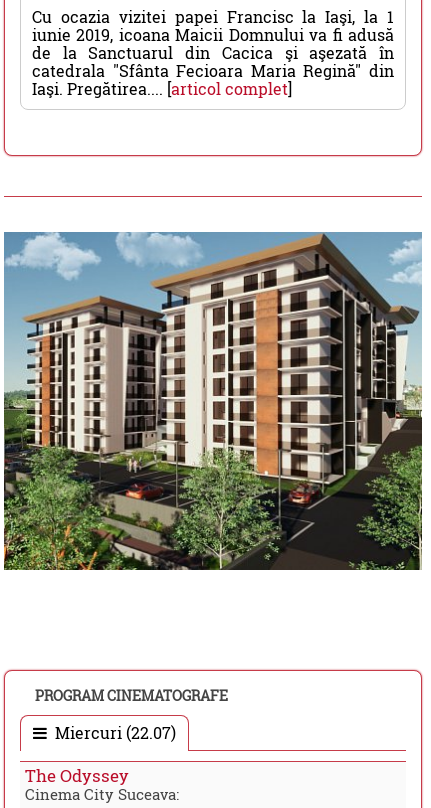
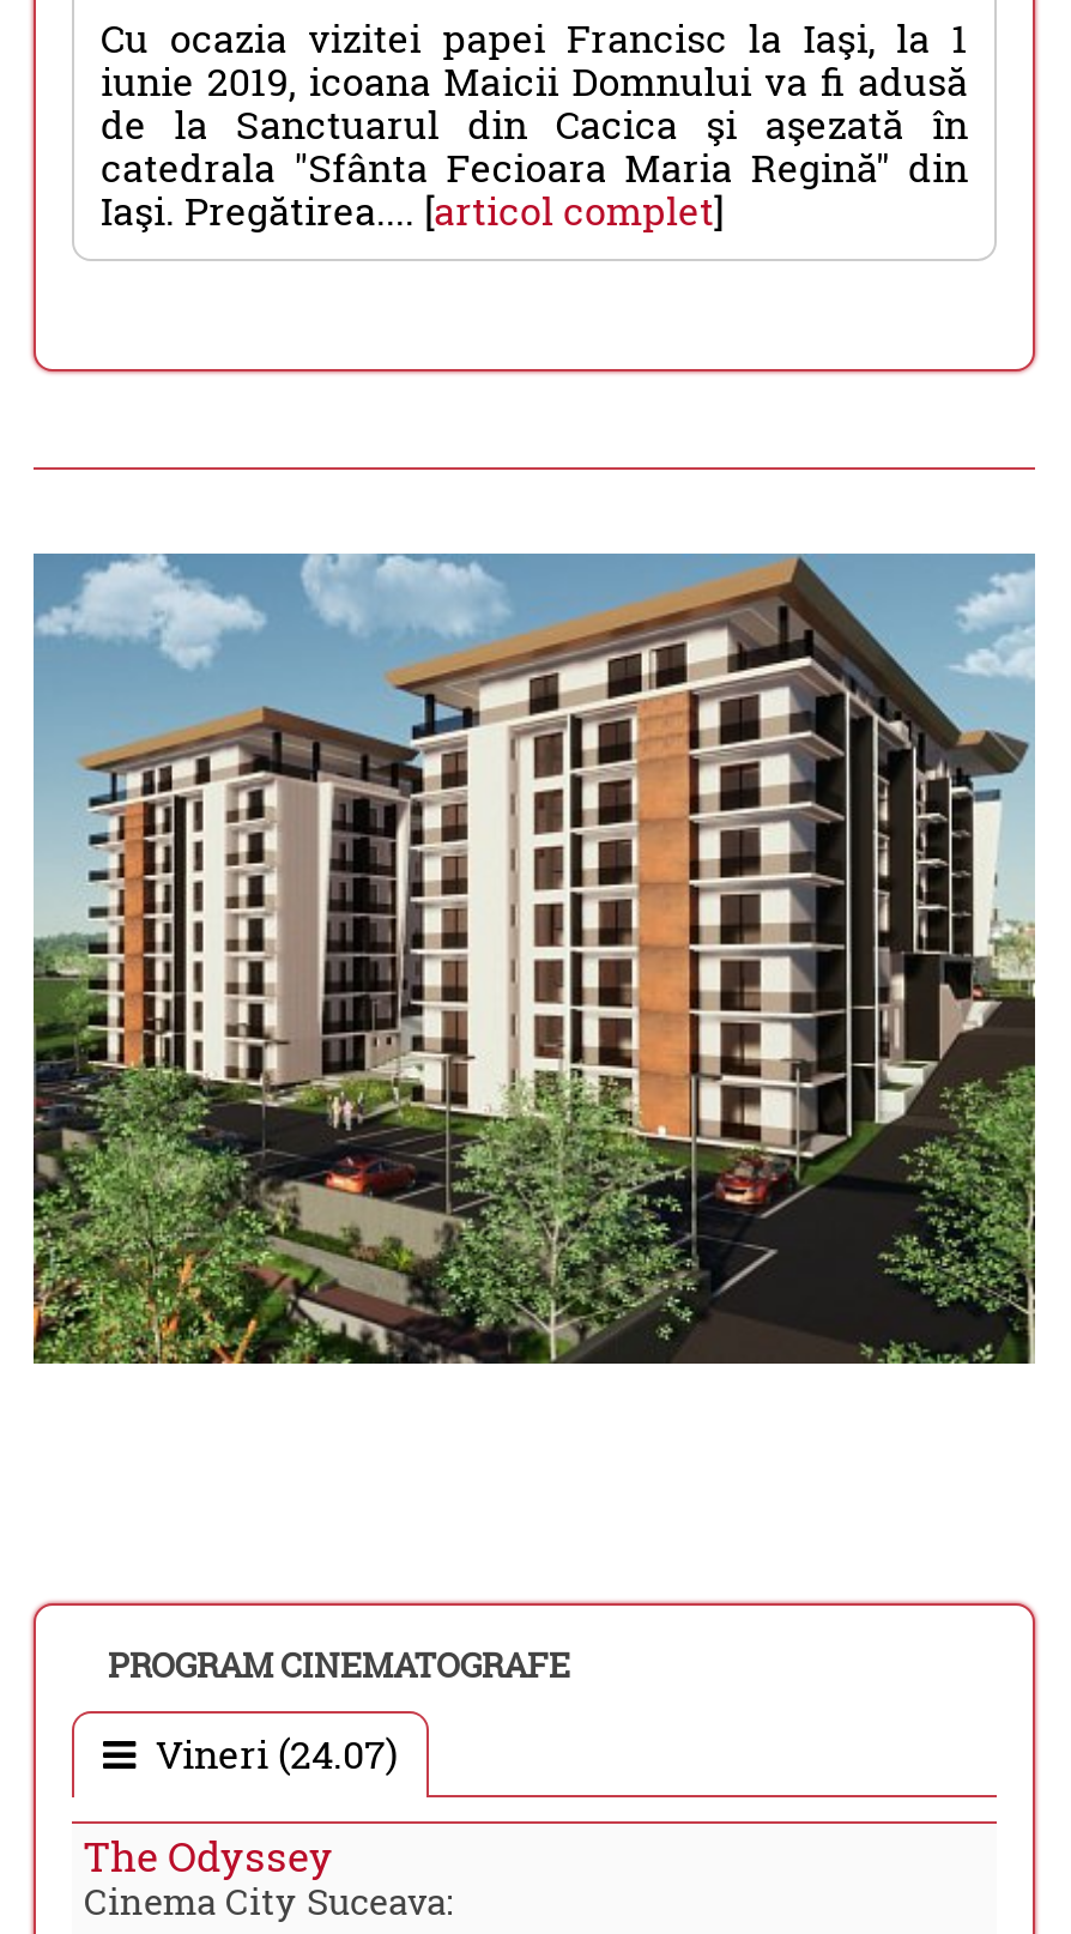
- Miercuri (22.07)
+ Vineri (24.07)
